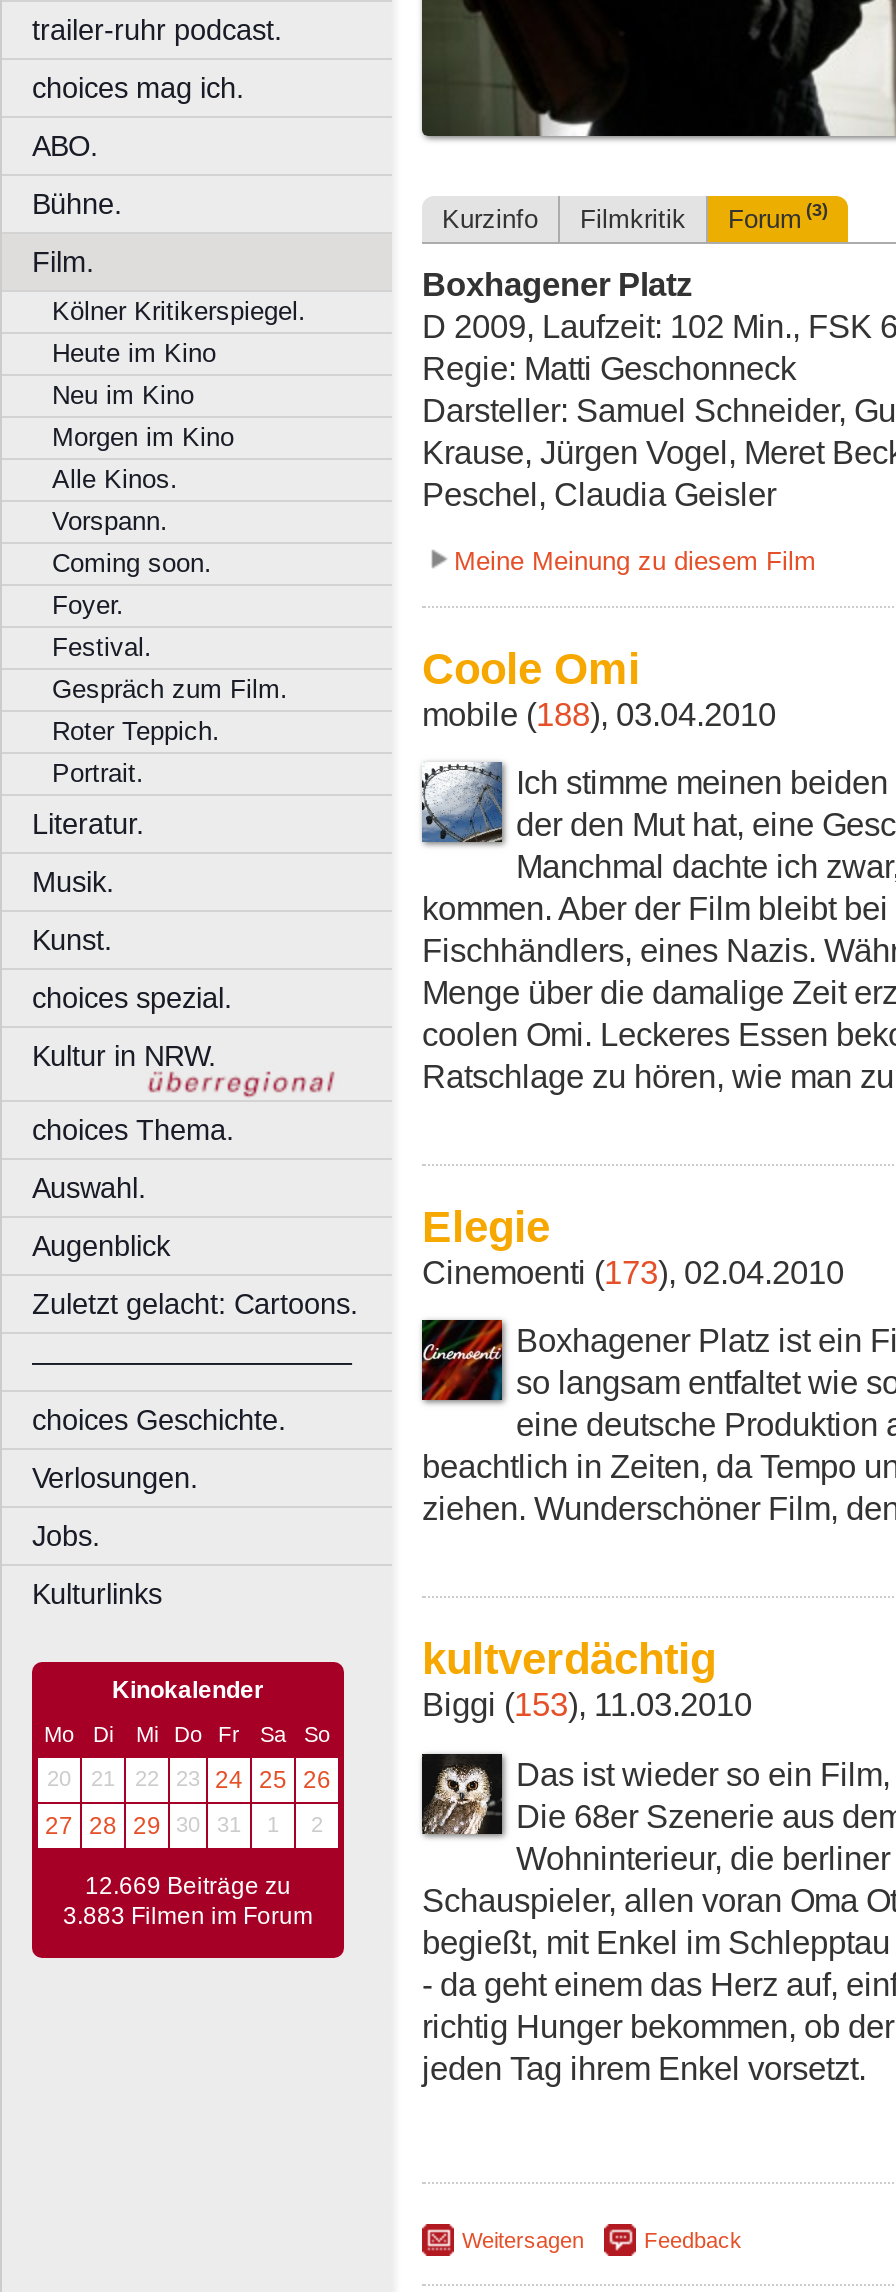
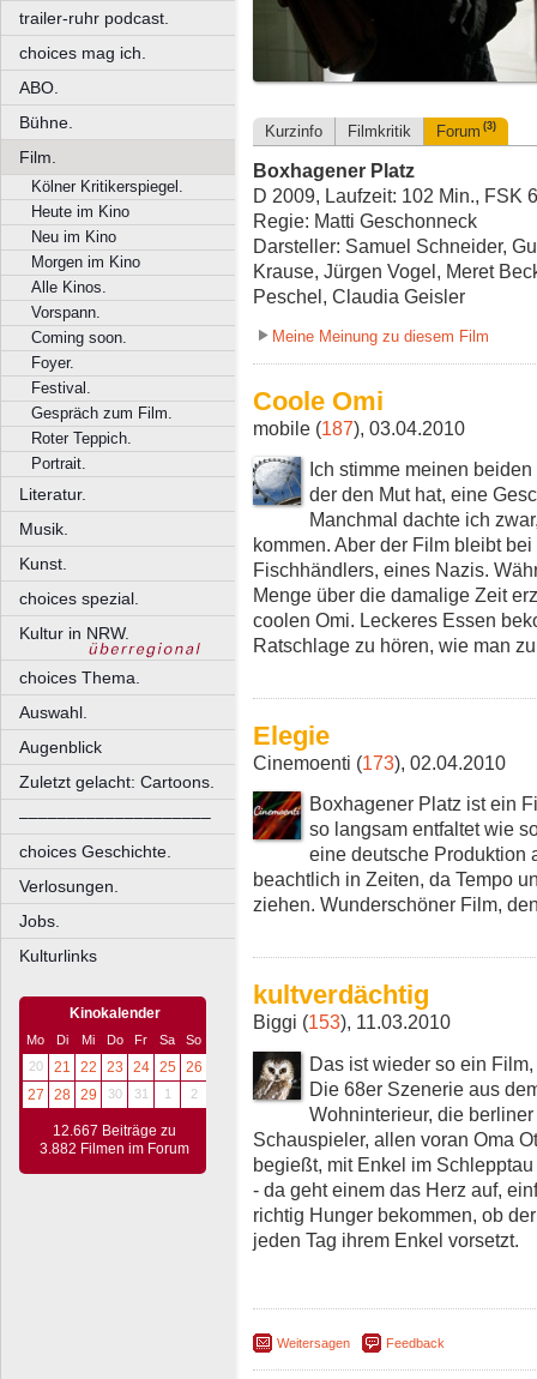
- mobile (188), 03.04.2010
+ mobile (187), 03.04.2010

- 12.669 Beiträge zu
+ 12.667 Beiträge zu

- 3.883 Filmen im Forum
+ 3.882 Filmen im Forum
